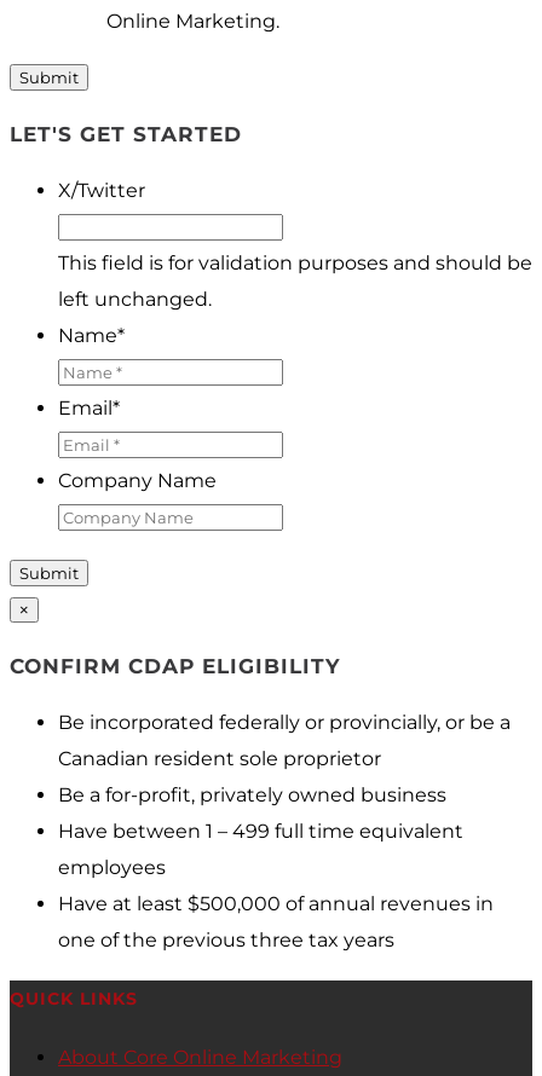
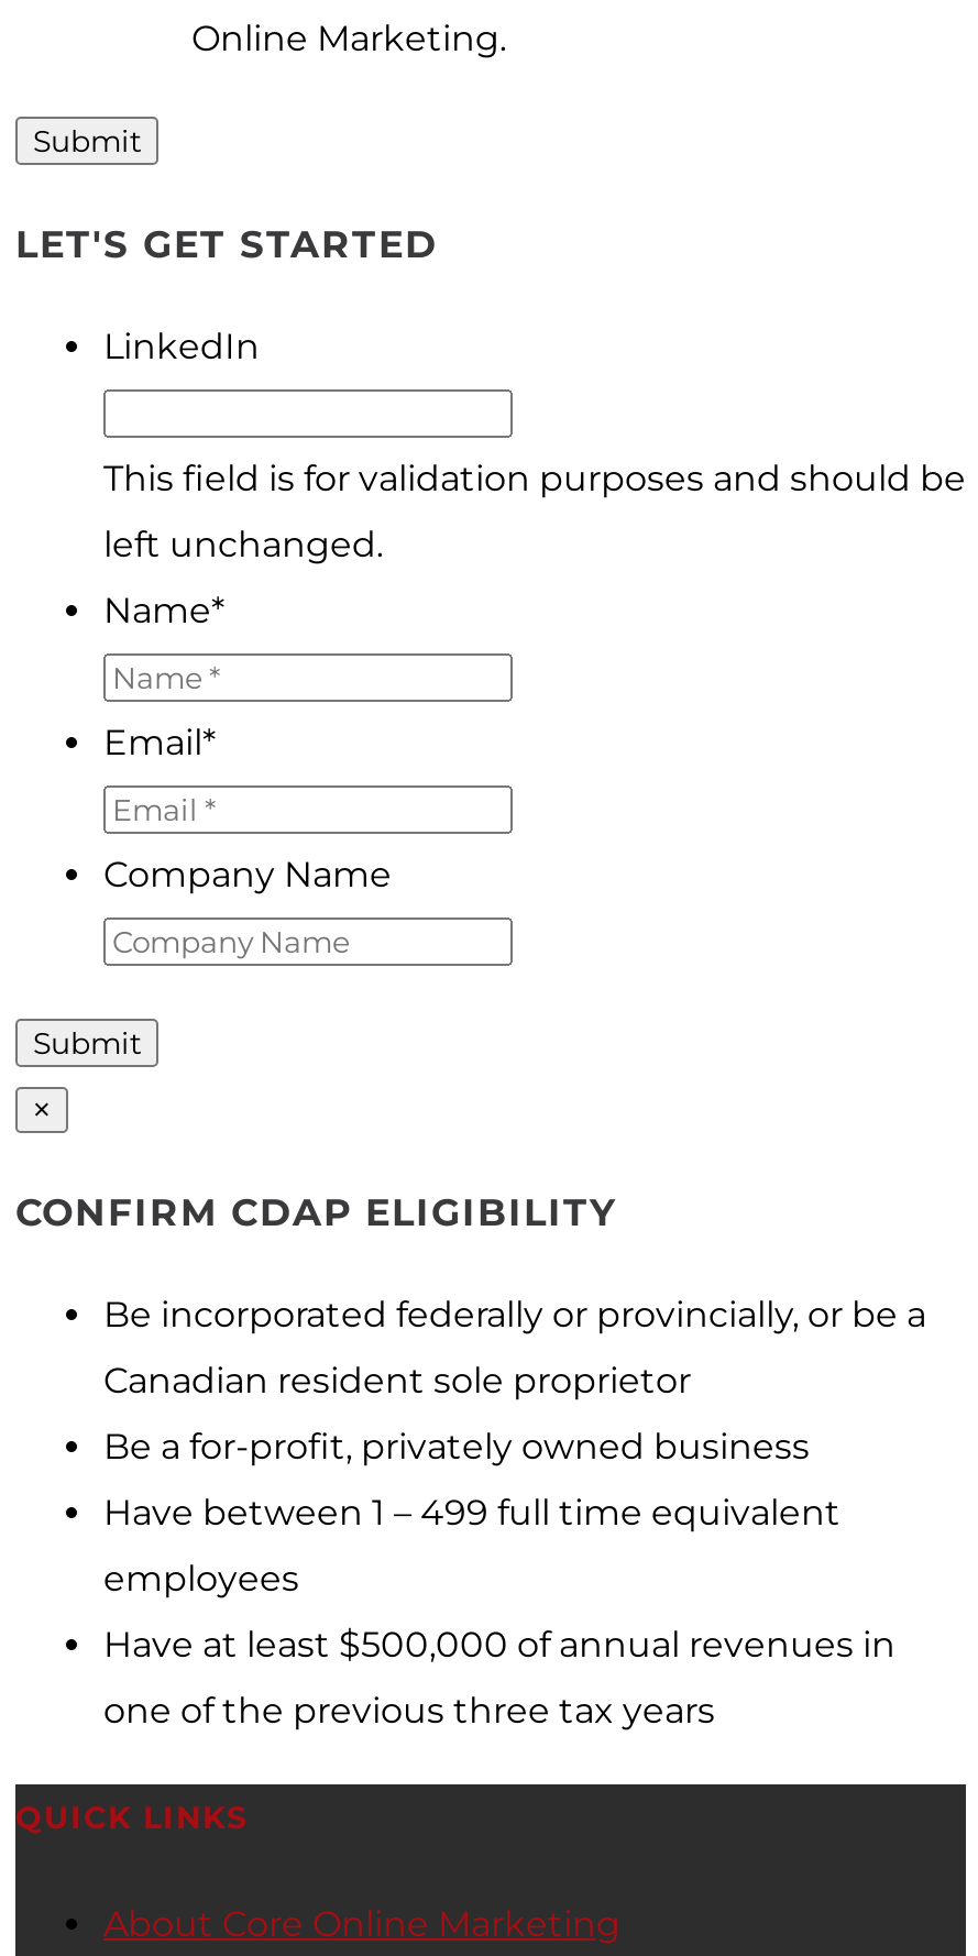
- X/Twitter
+ LinkedIn
